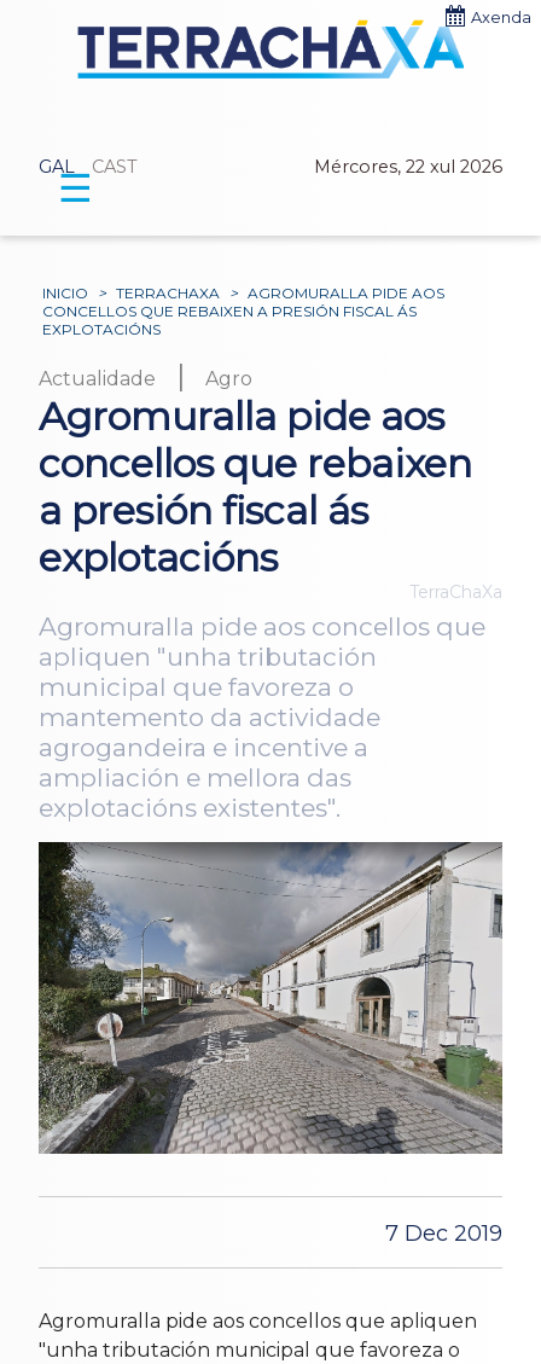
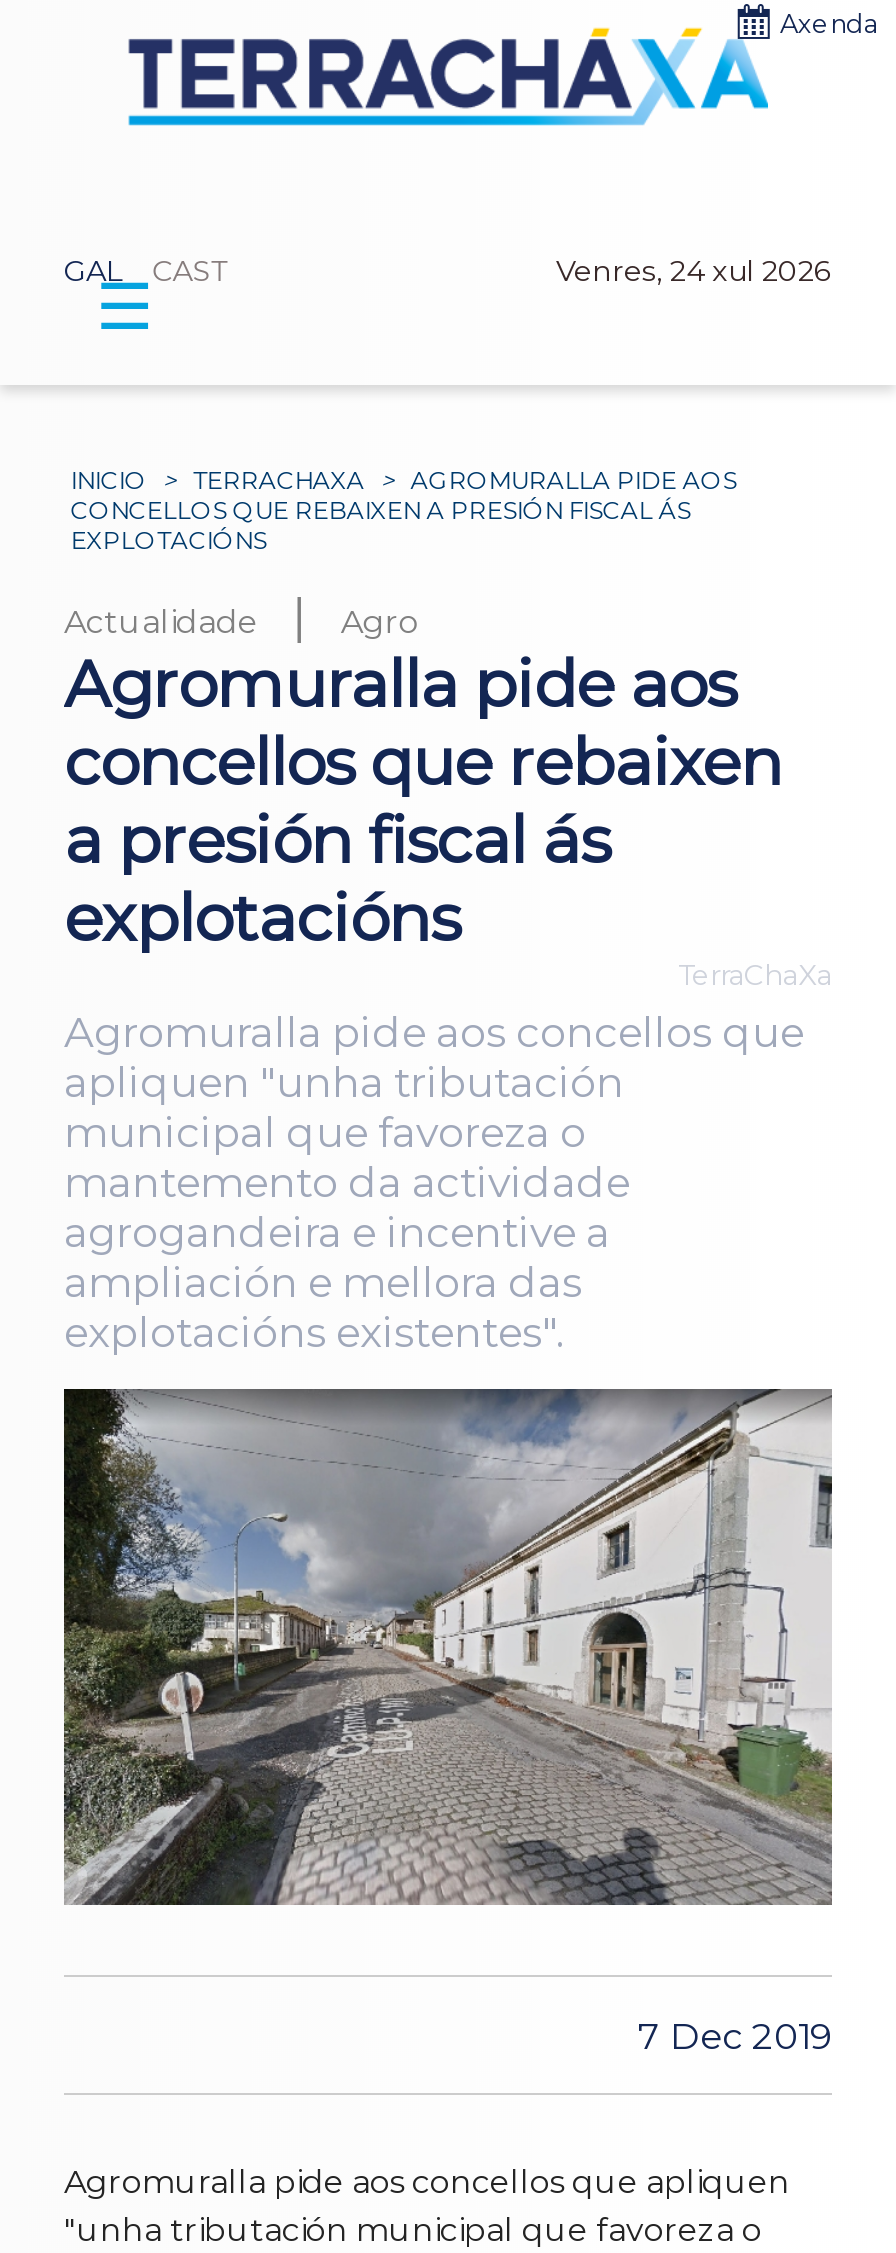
- Mércores, 22 xul 2026
+ Venres, 24 xul 2026
